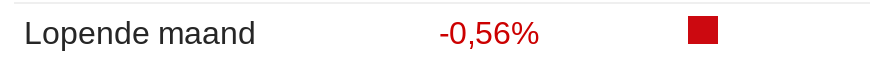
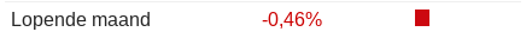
- -0,56%
+ -0,46%
